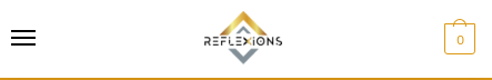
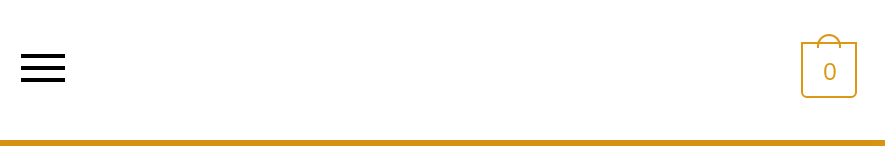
- [image]
